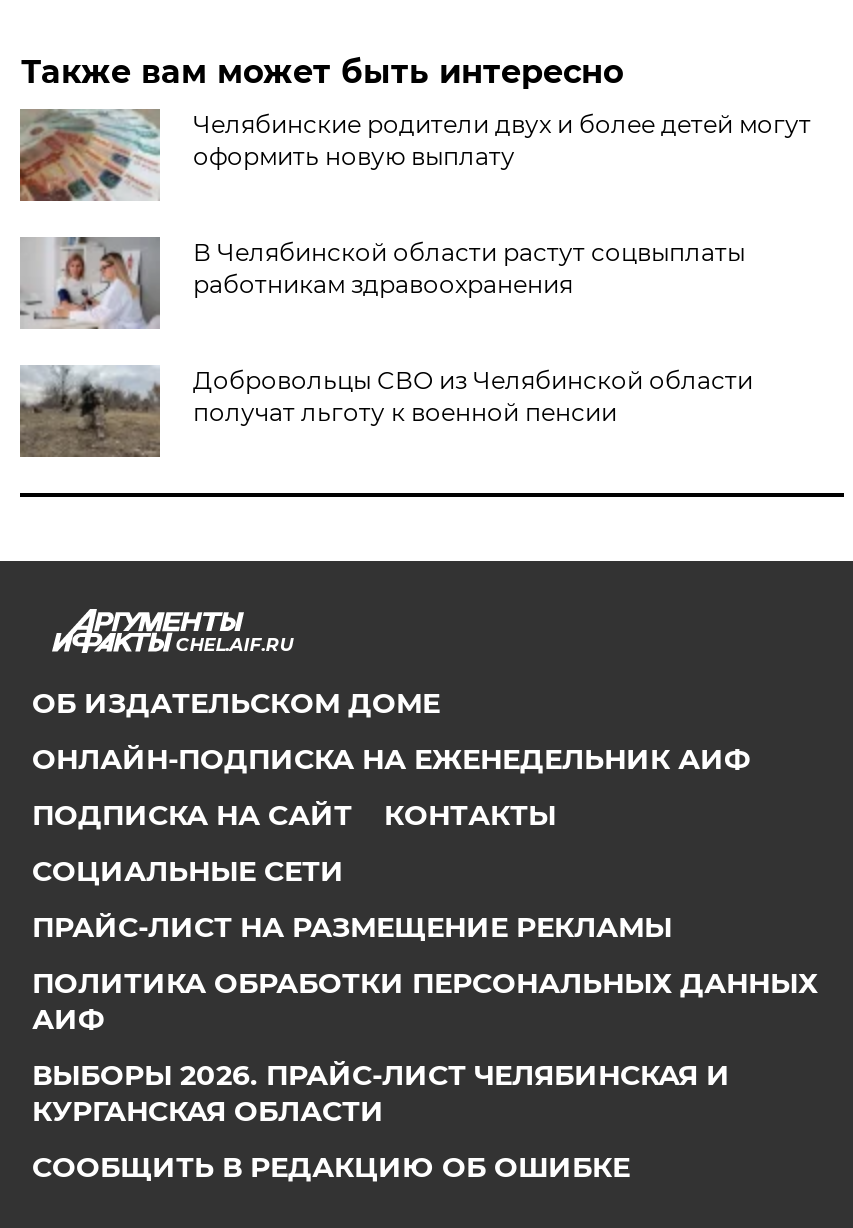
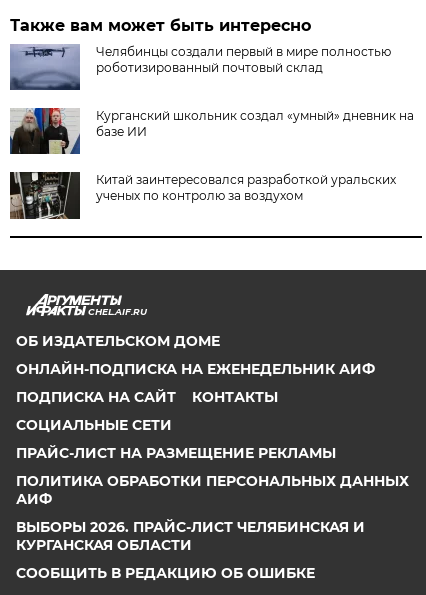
- [image]
- Челябинские родители двух и более детей могут
- оформить новую выплату
+ [image]
+ Челябинцы создали первый в мире полностью
+ роботизированный почтовый склад

- [image]
- В Челябинской области растут соцвыплаты
- работникам здравоохранения
+ [image]
+ Курганский школьник создал «умный» дневник на
+ базе ИИ

- [image]
- Добровольцы СВО из Челябинской области
- получат льготу к военной пенсии
+ [image]
+ Китай заинтересовался разработкой уральских
+ ученых по контролю за воздухом
